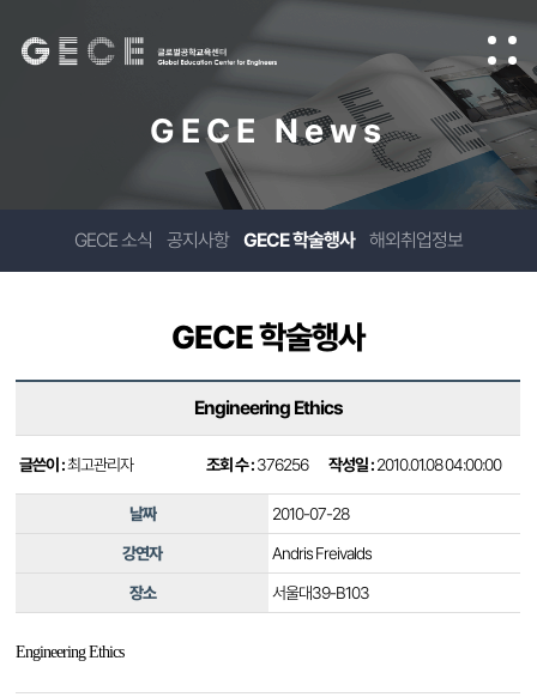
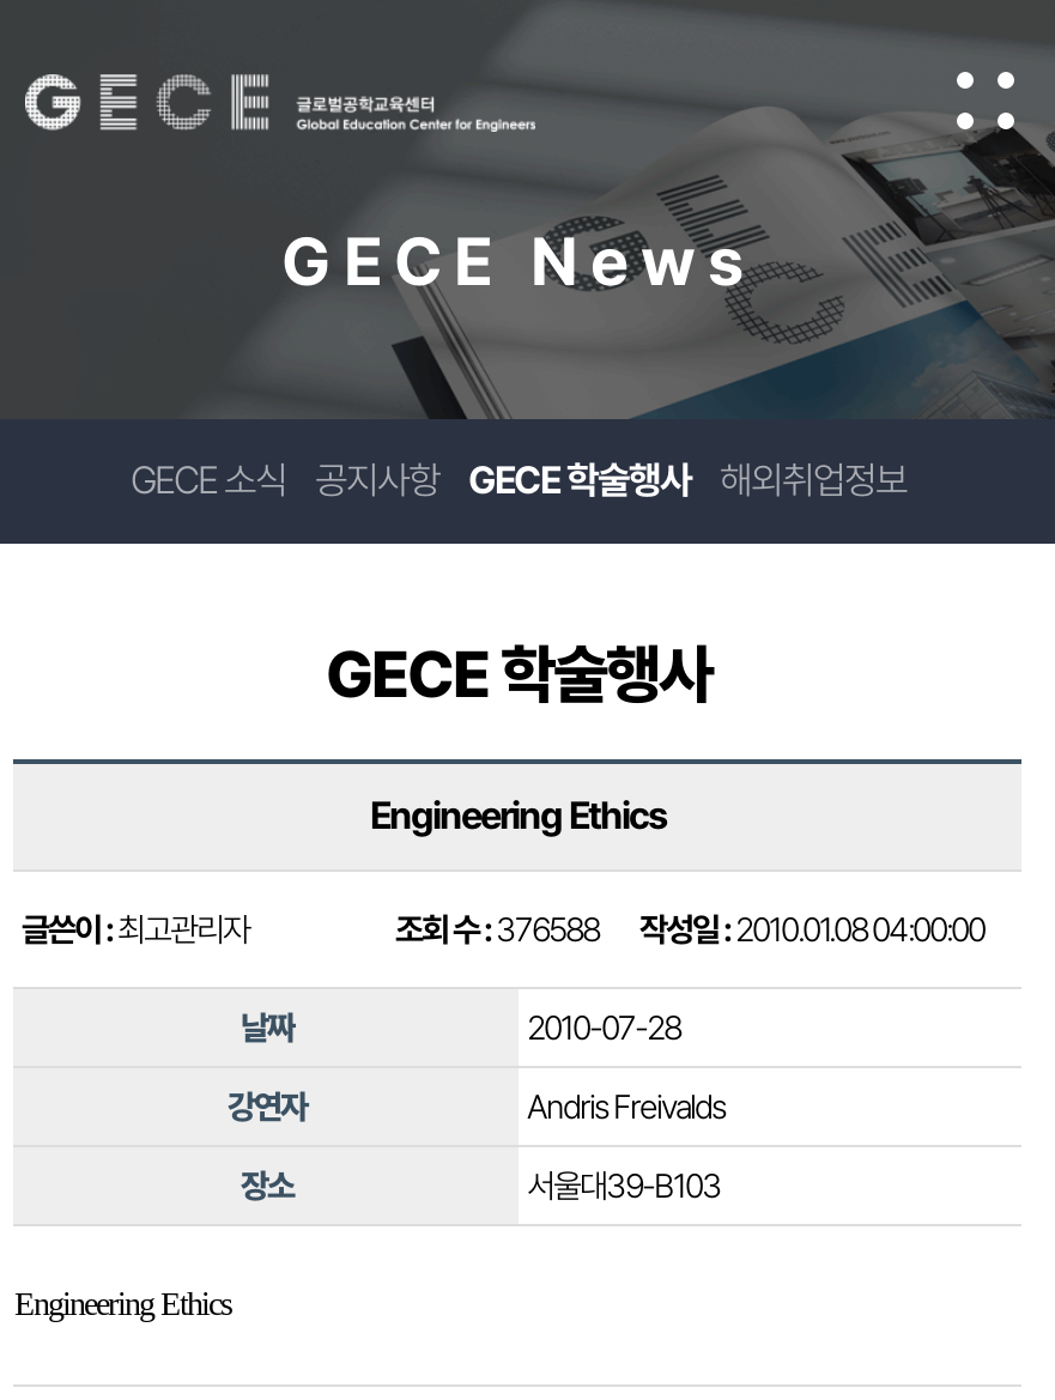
- 조회 수 : 376256 작성일 : 2010.01.08 04:00:00
+ 조회 수 : 376588 작성일 : 2010.01.08 04:00:00
